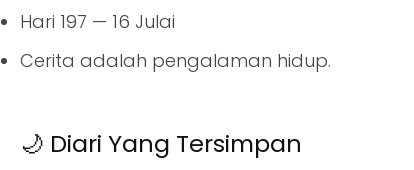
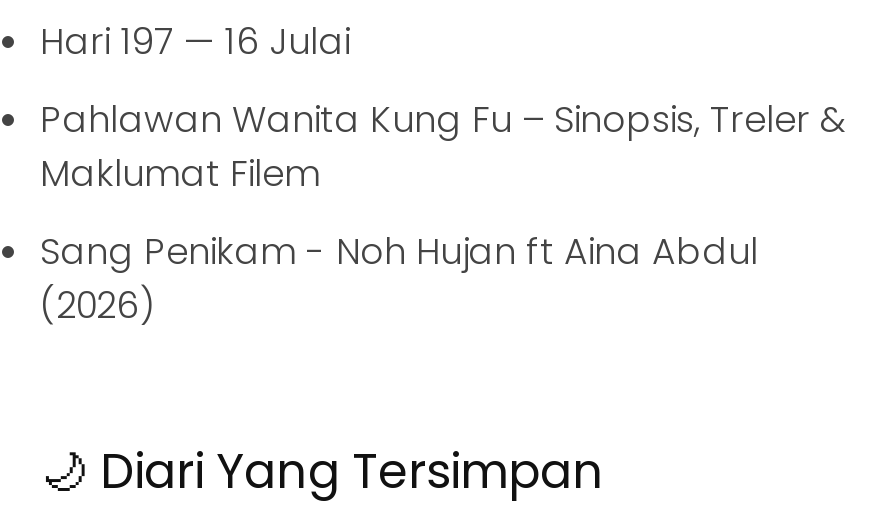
- Cerita adalah pengalaman hidup.
+ Pahlawan Wanita Kung Fu – Sinopsis, Treler &
+ Maklumat Filem
+ Sang Penikam - Noh Hujan ft Aina Abdul
+ (2026)
